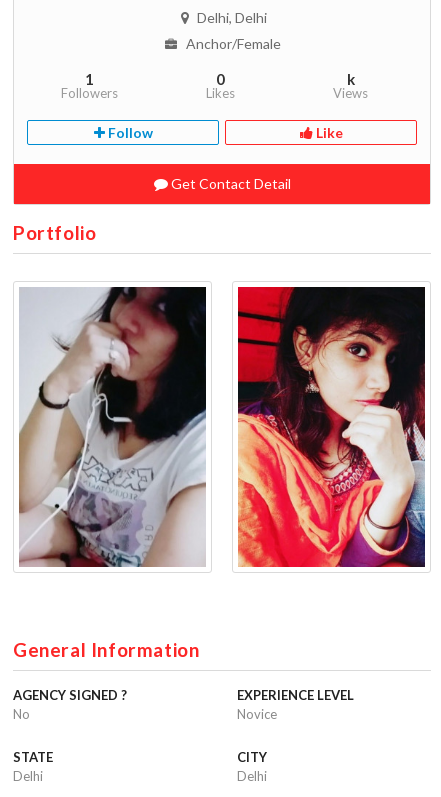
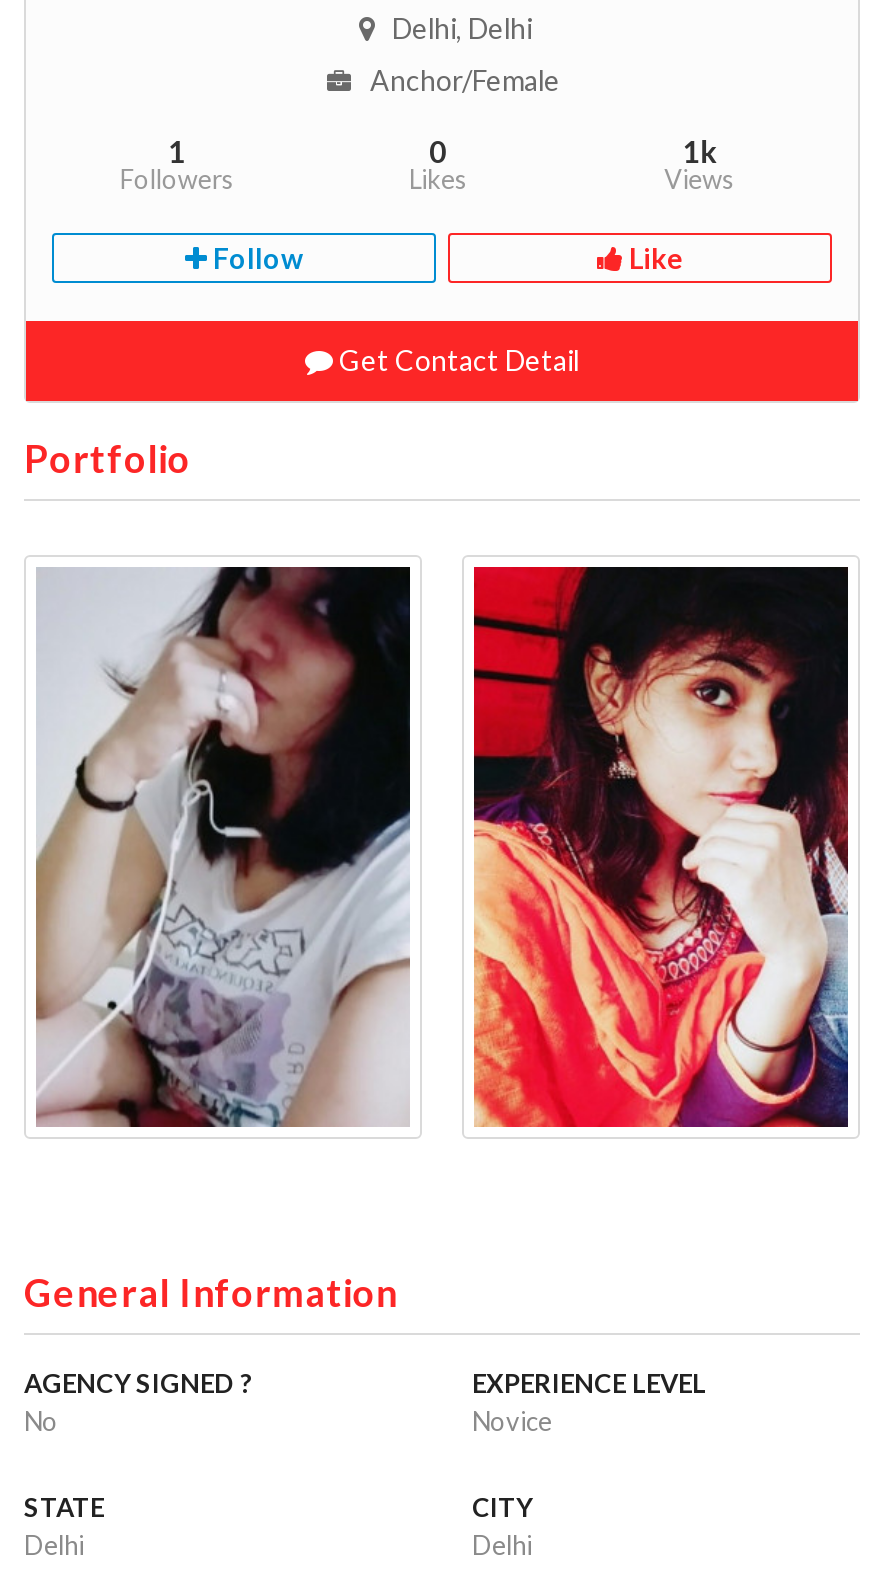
- k
+ 1k
